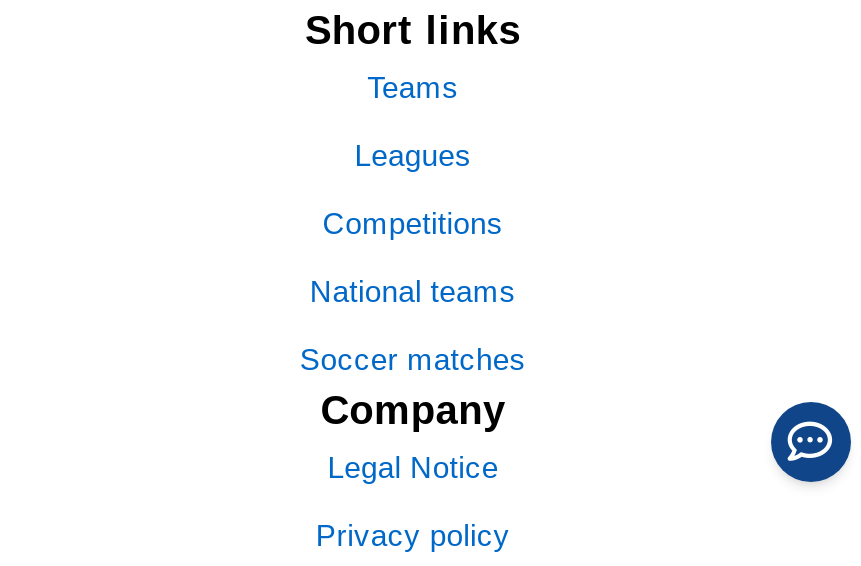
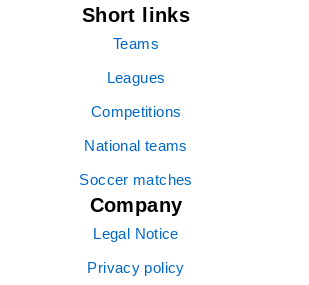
- [image]
